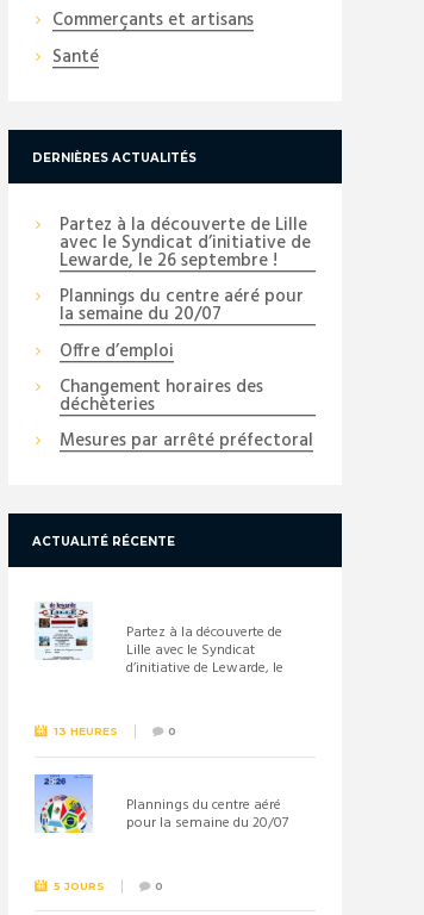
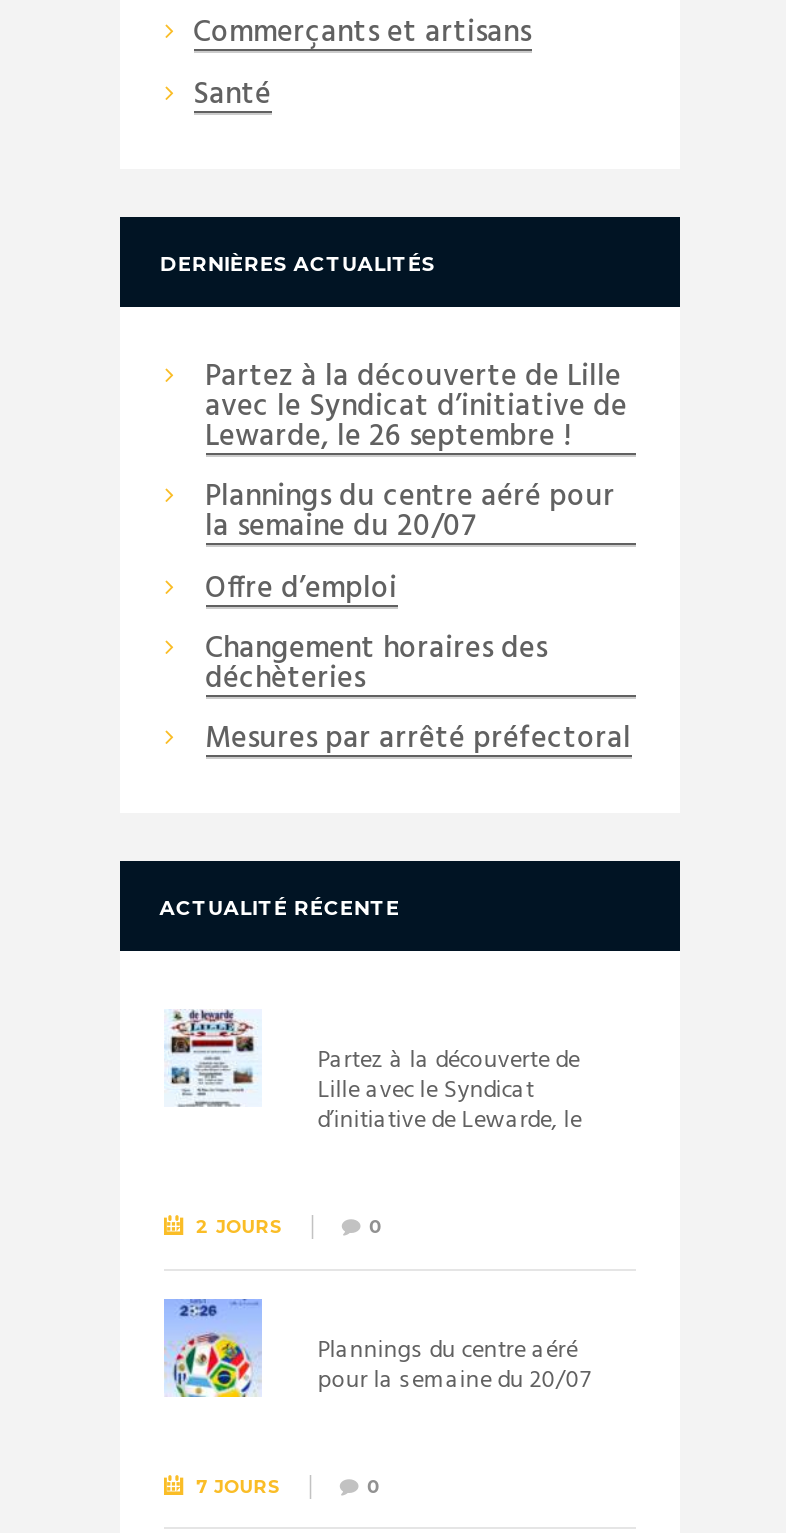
- 13 HEURES
+ 2 JOURS

- 5 JOURS
+ 7 JOURS
